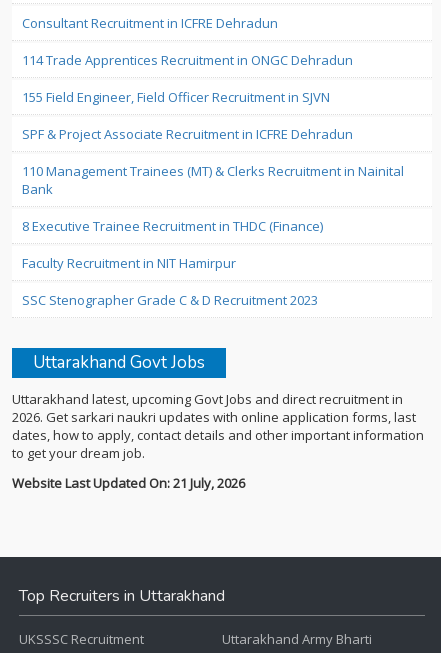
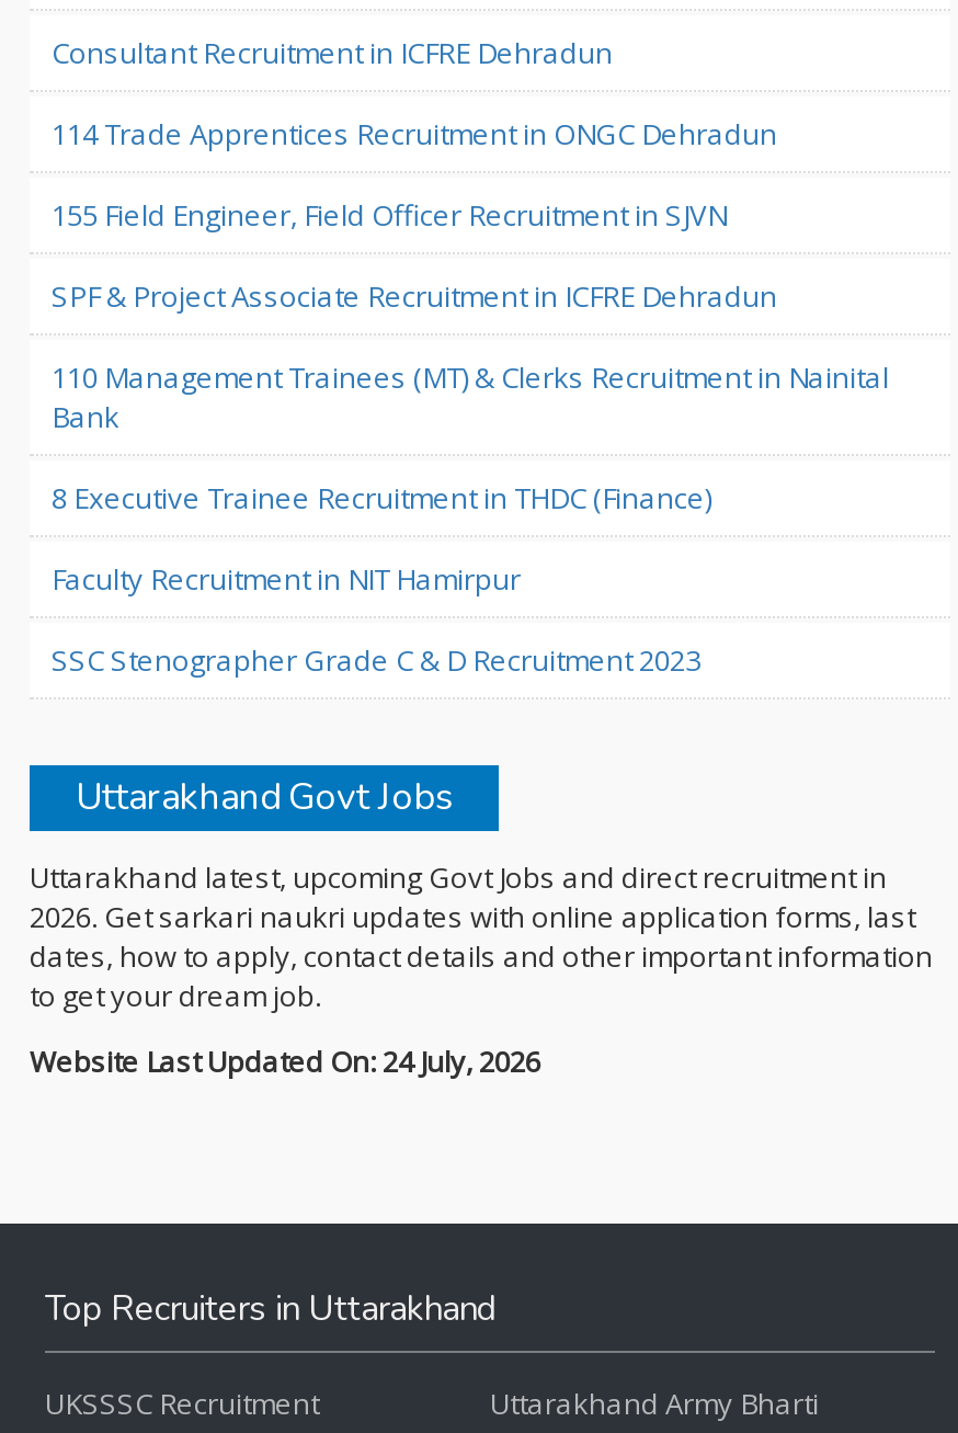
- Website Last Updated On: 21 July, 2026
+ Website Last Updated On: 24 July, 2026
